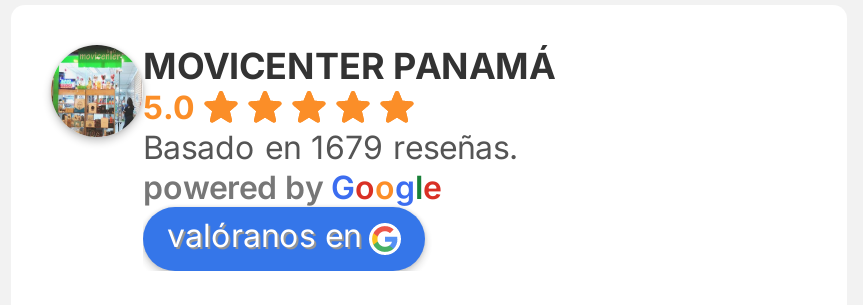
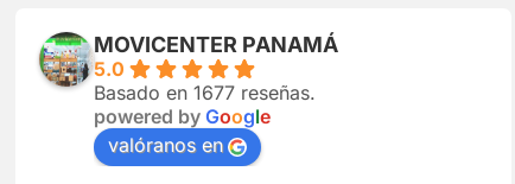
- Basado en 1679 reseñas.
+ Basado en 1677 reseñas.
